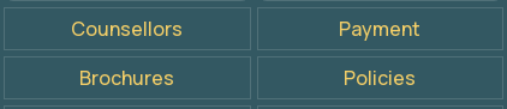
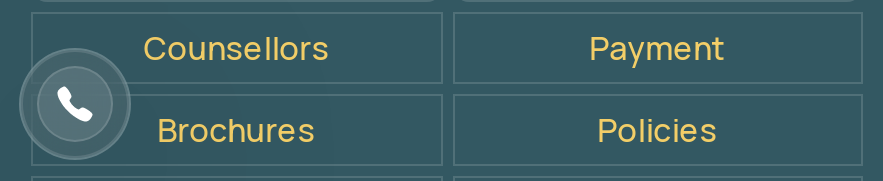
+ [image]
